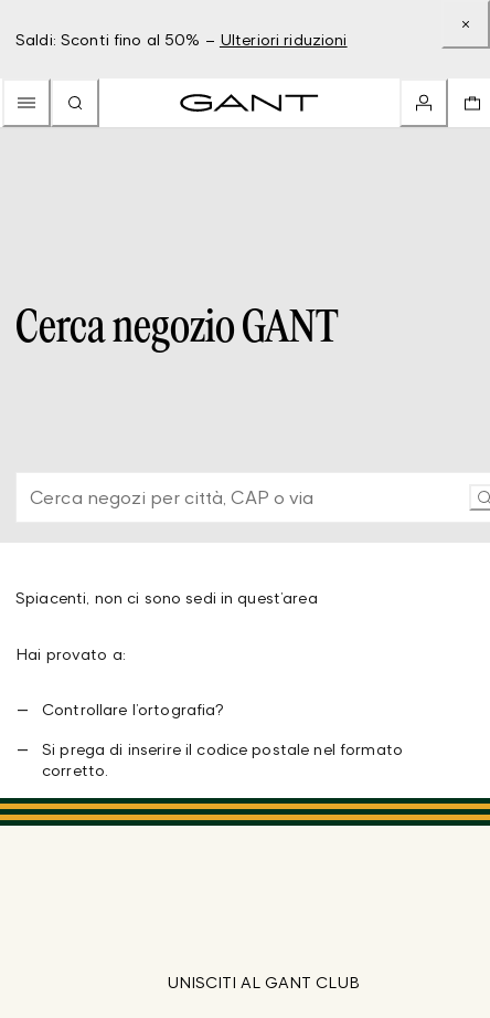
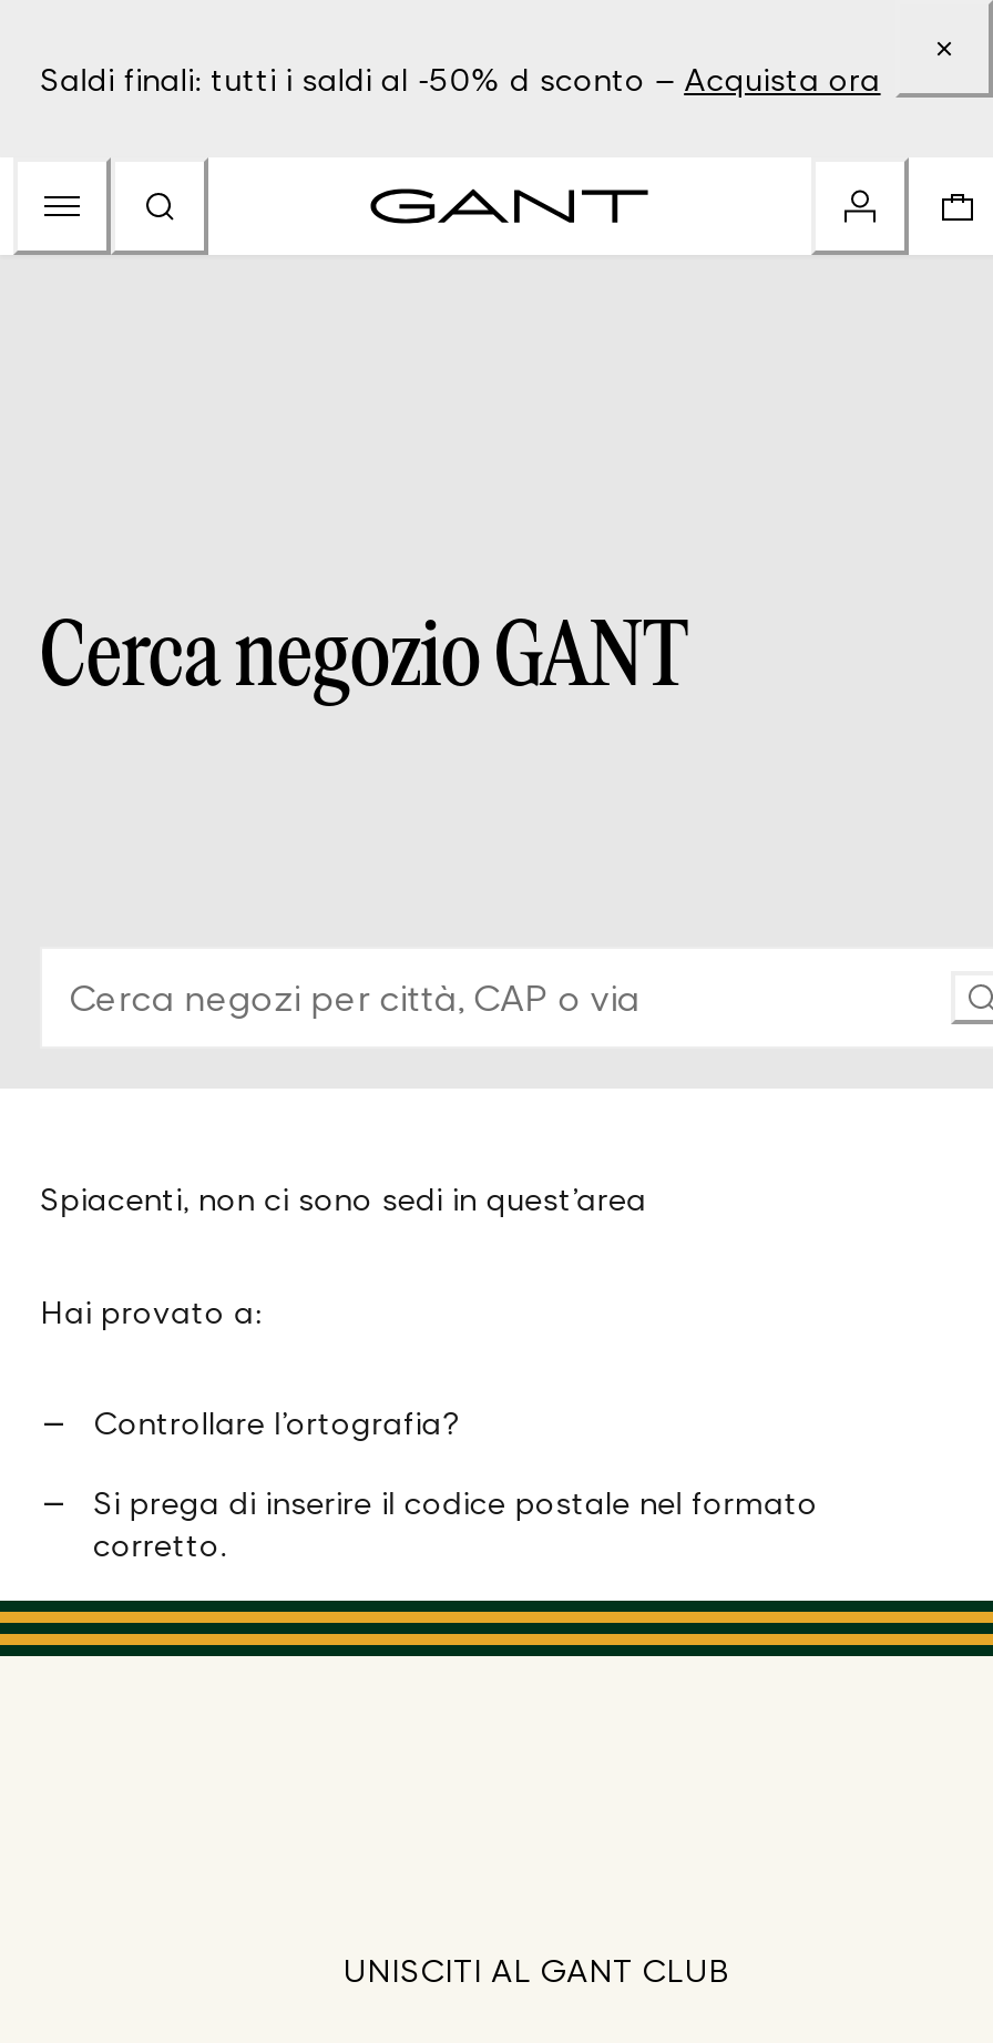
- Saldi: Sconti fino al 50% – Ulteriori riduzioni
+ Saldi finali: tutti i saldi al -50% d sconto – Acquista ora
